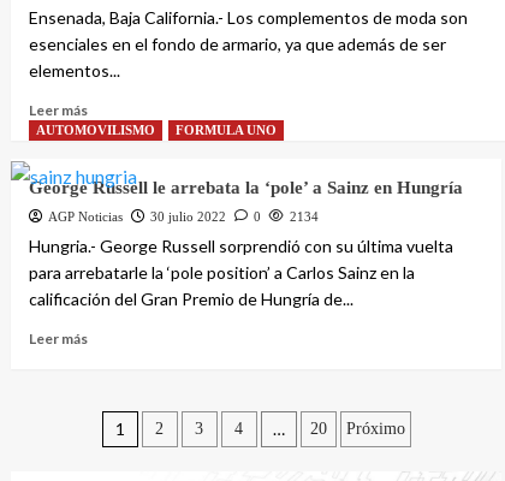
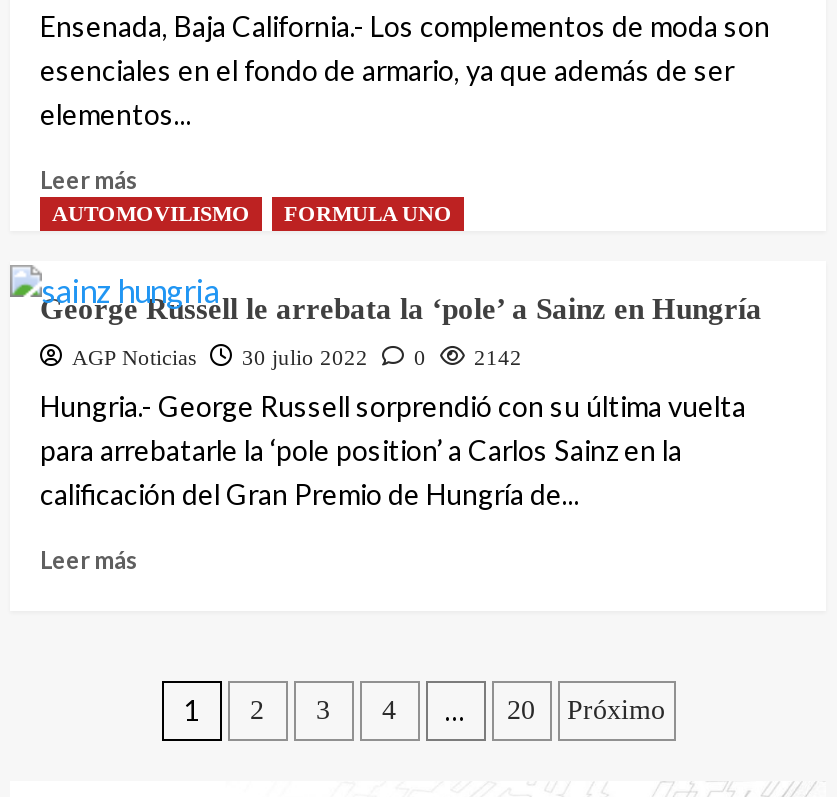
- AGP Noticias 30 julio 2022 0 2134
+ AGP Noticias 30 julio 2022 0 2142
